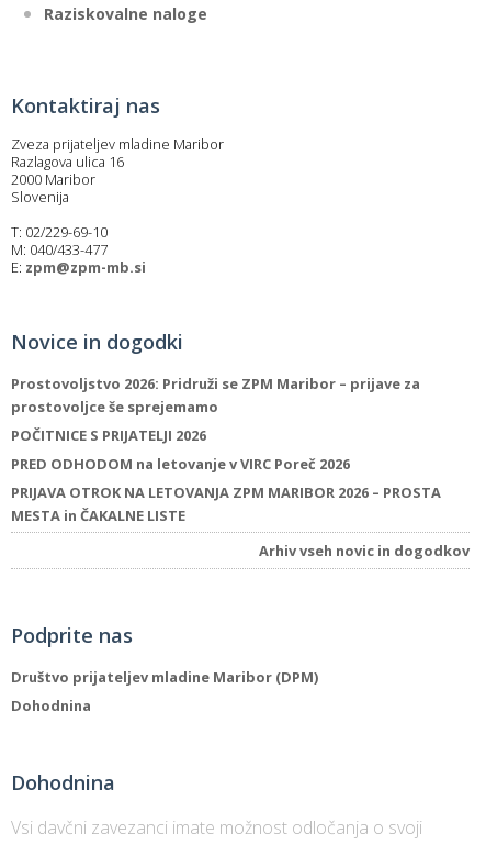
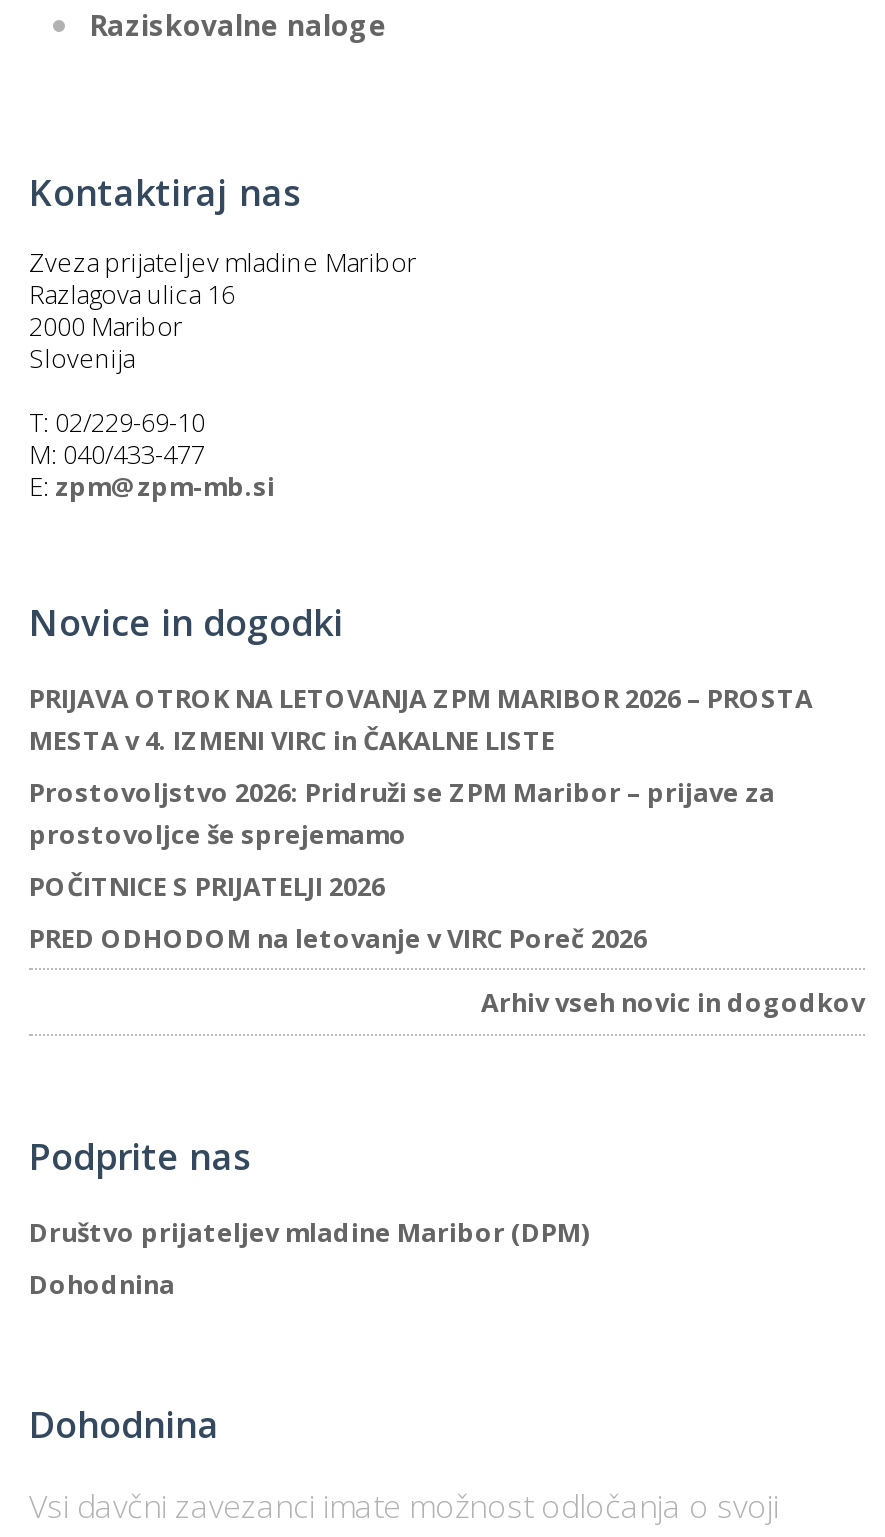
+ MESTA v 4. IZMENI VIRC in ČAKALNE LISTE

moved down: Prostovoljstvo 2026: Pridruži se ZPM Maribor – prijave za | prostovoljce še sprejemamo | POČITNICE S PRIJATELJI 2026 | PRED ODHODOM na letovanje v VIRC Poreč 2026

moved up: PRIJAVA OTROK NA LETOVANJA ZPM MARIBOR 2026 – PROSTA

- MESTA in ČAKALNE LISTE
